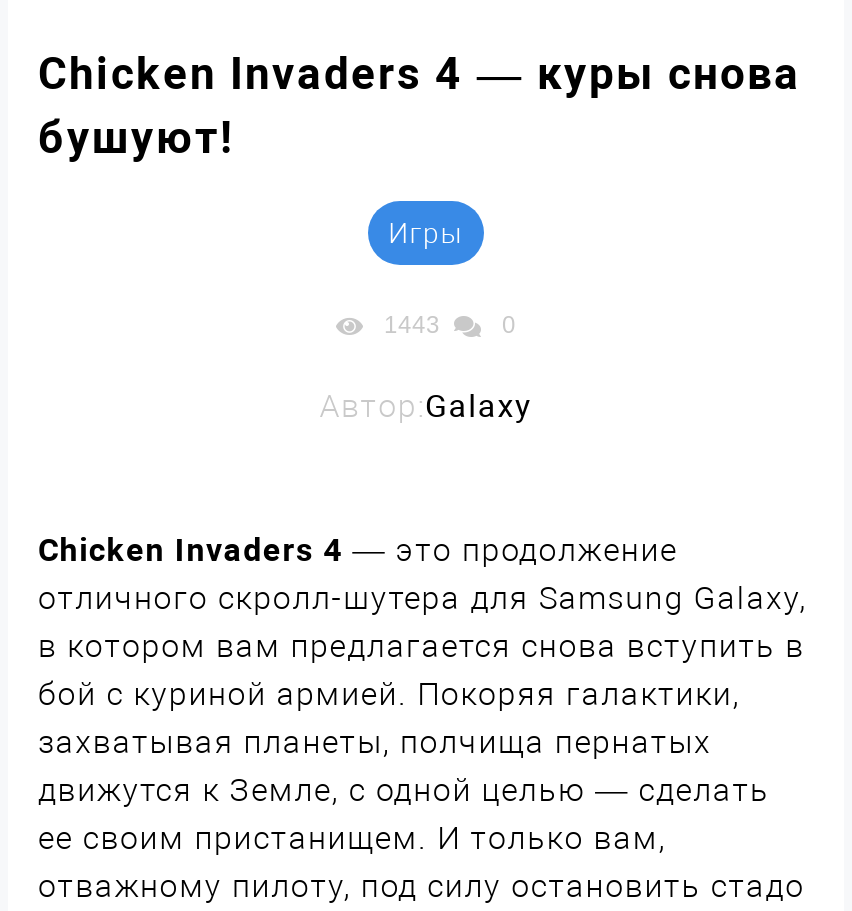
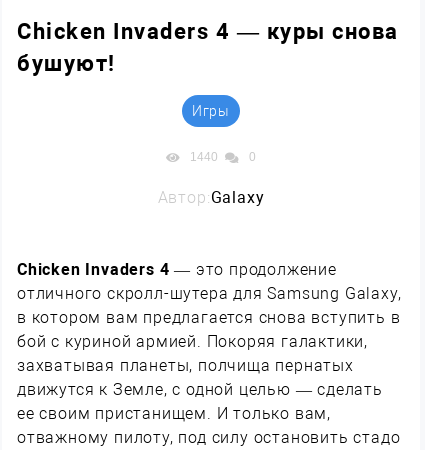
- 1443
+ 1440
